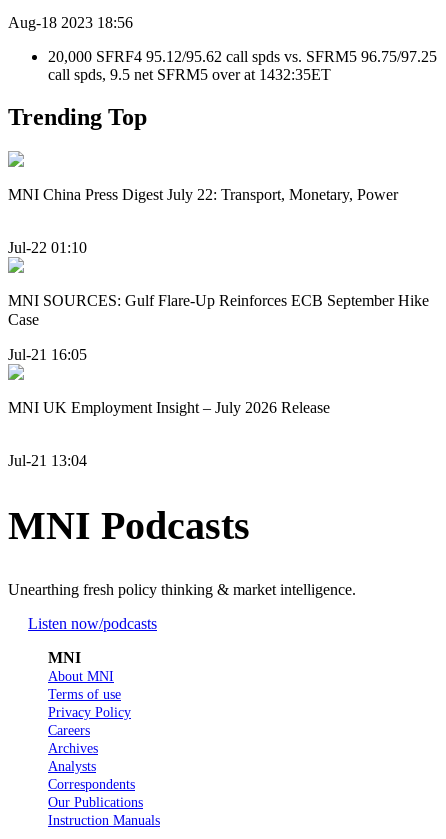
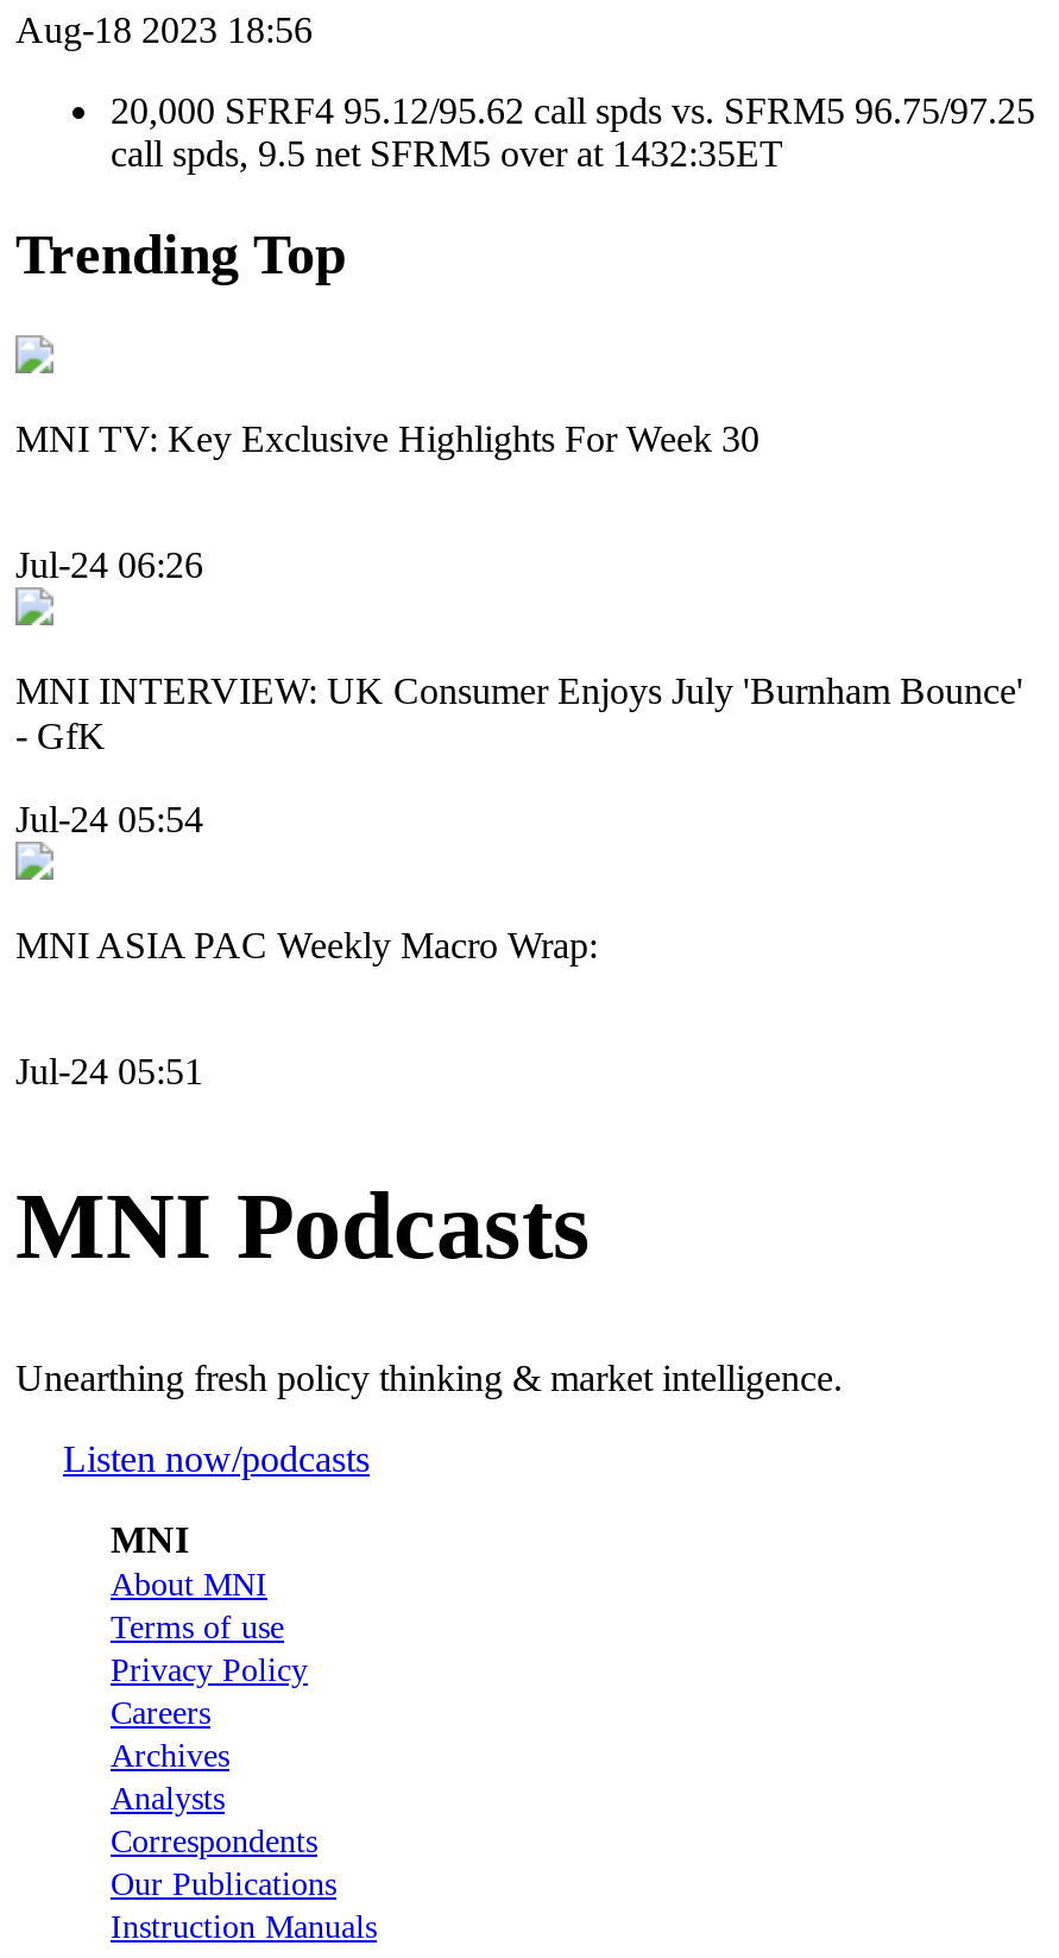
- MNI China Press Digest July 22: Transport, Monetary, Power
+ MNI TV: Key Exclusive Highlights For Week 30

- Jul-22 01:10
+ Jul-24 06:26

- MNI SOURCES: Gulf Flare-Up Reinforces ECB September Hike
- Case
+ MNI INTERVIEW: UK Consumer Enjoys July 'Burnham Bounce'
+ - GfK

- Jul-21 16:05
+ Jul-24 05:54

- MNI UK Employment Insight – July 2026 Release
+ MNI ASIA PAC Weekly Macro Wrap:

- Jul-21 13:04
+ Jul-24 05:51
